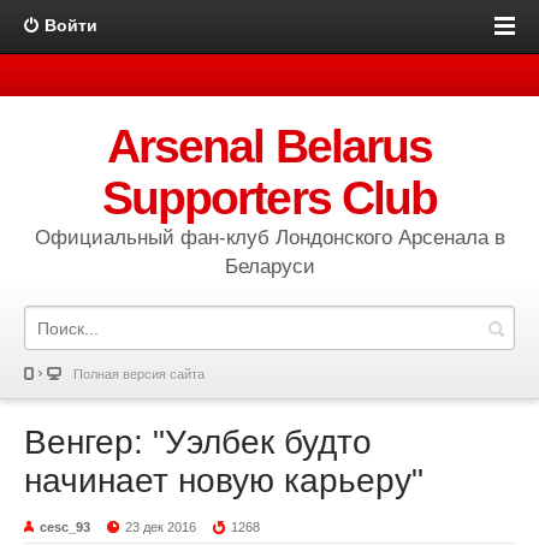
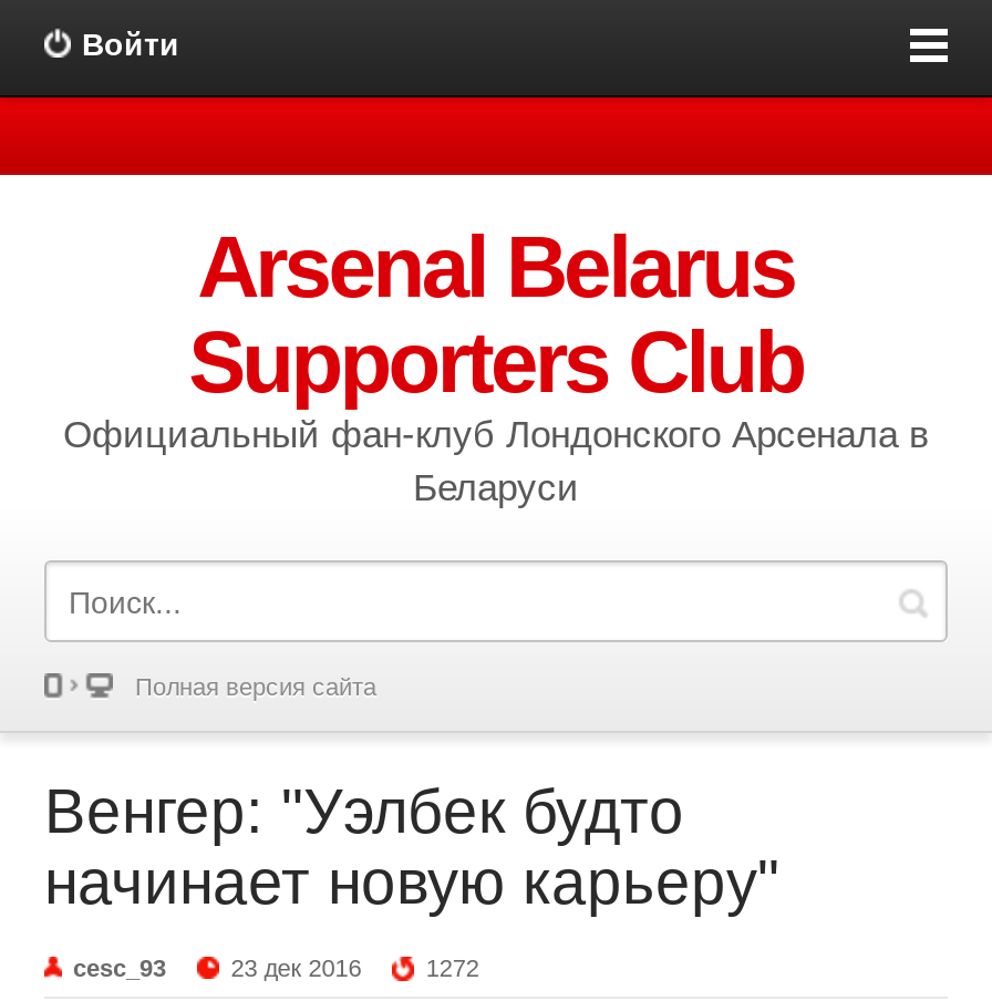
- 1268
+ 1272
